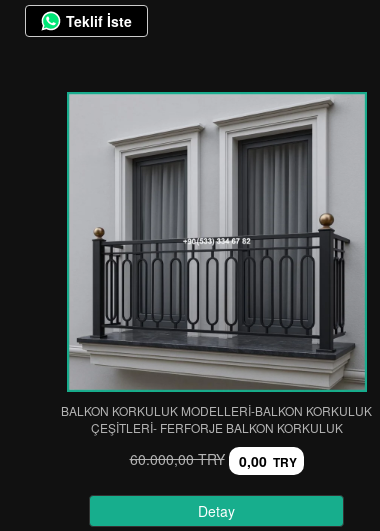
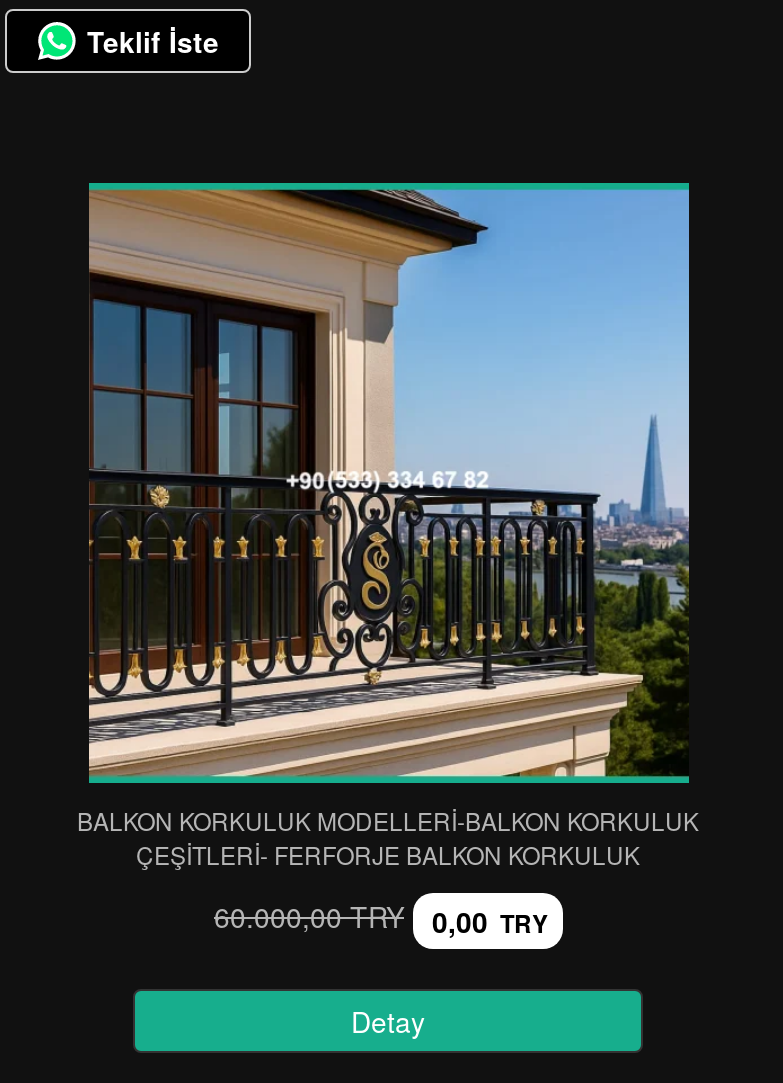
- [image]
+ [image]
